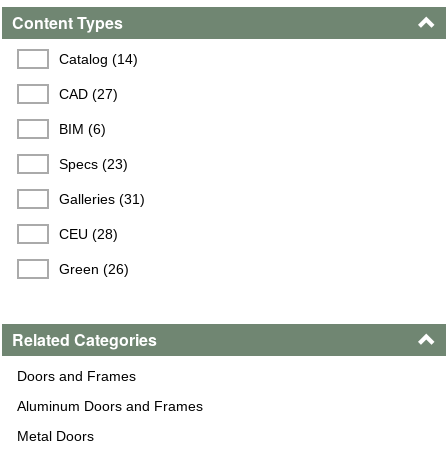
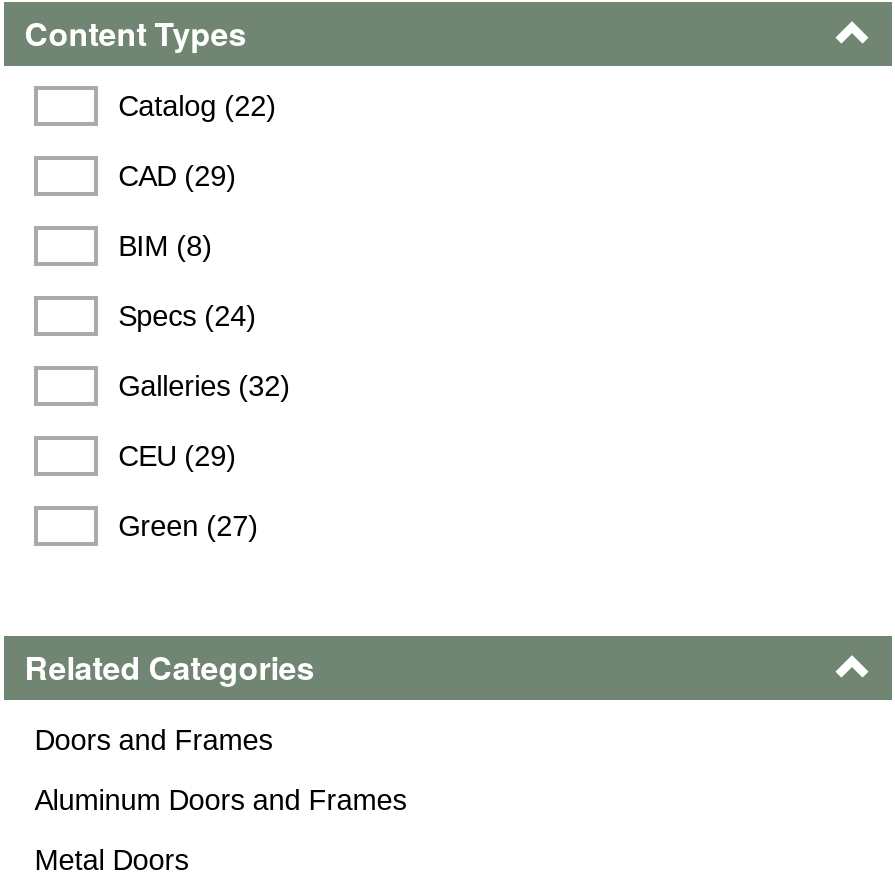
- Catalog (14)
+ Catalog (22)

- CAD (27)
+ CAD (29)

- BIM (6)
+ BIM (8)

- Specs (23)
+ Specs (24)

- Galleries (31)
+ Galleries (32)

- CEU (28)
+ CEU (29)

- Green (26)
+ Green (27)
